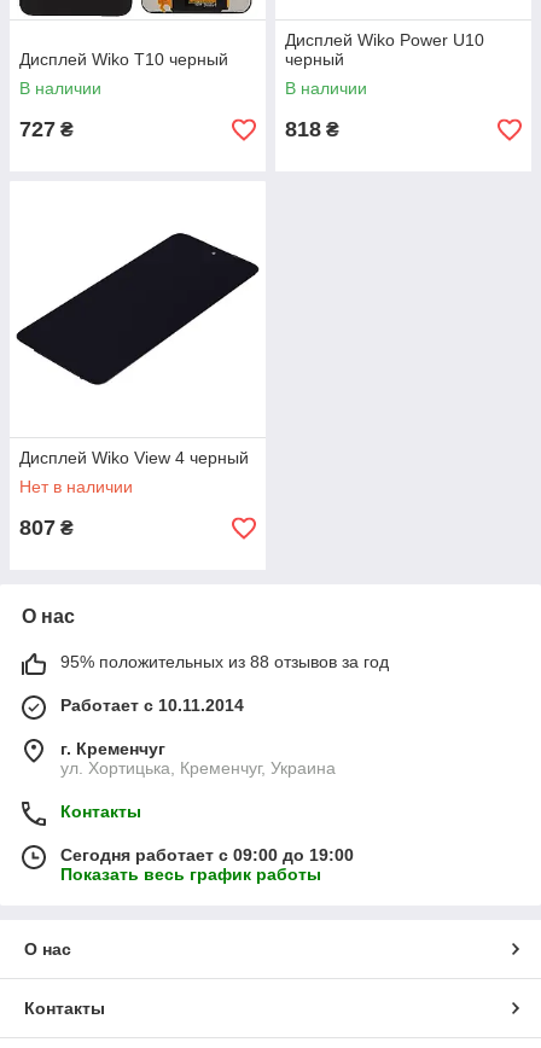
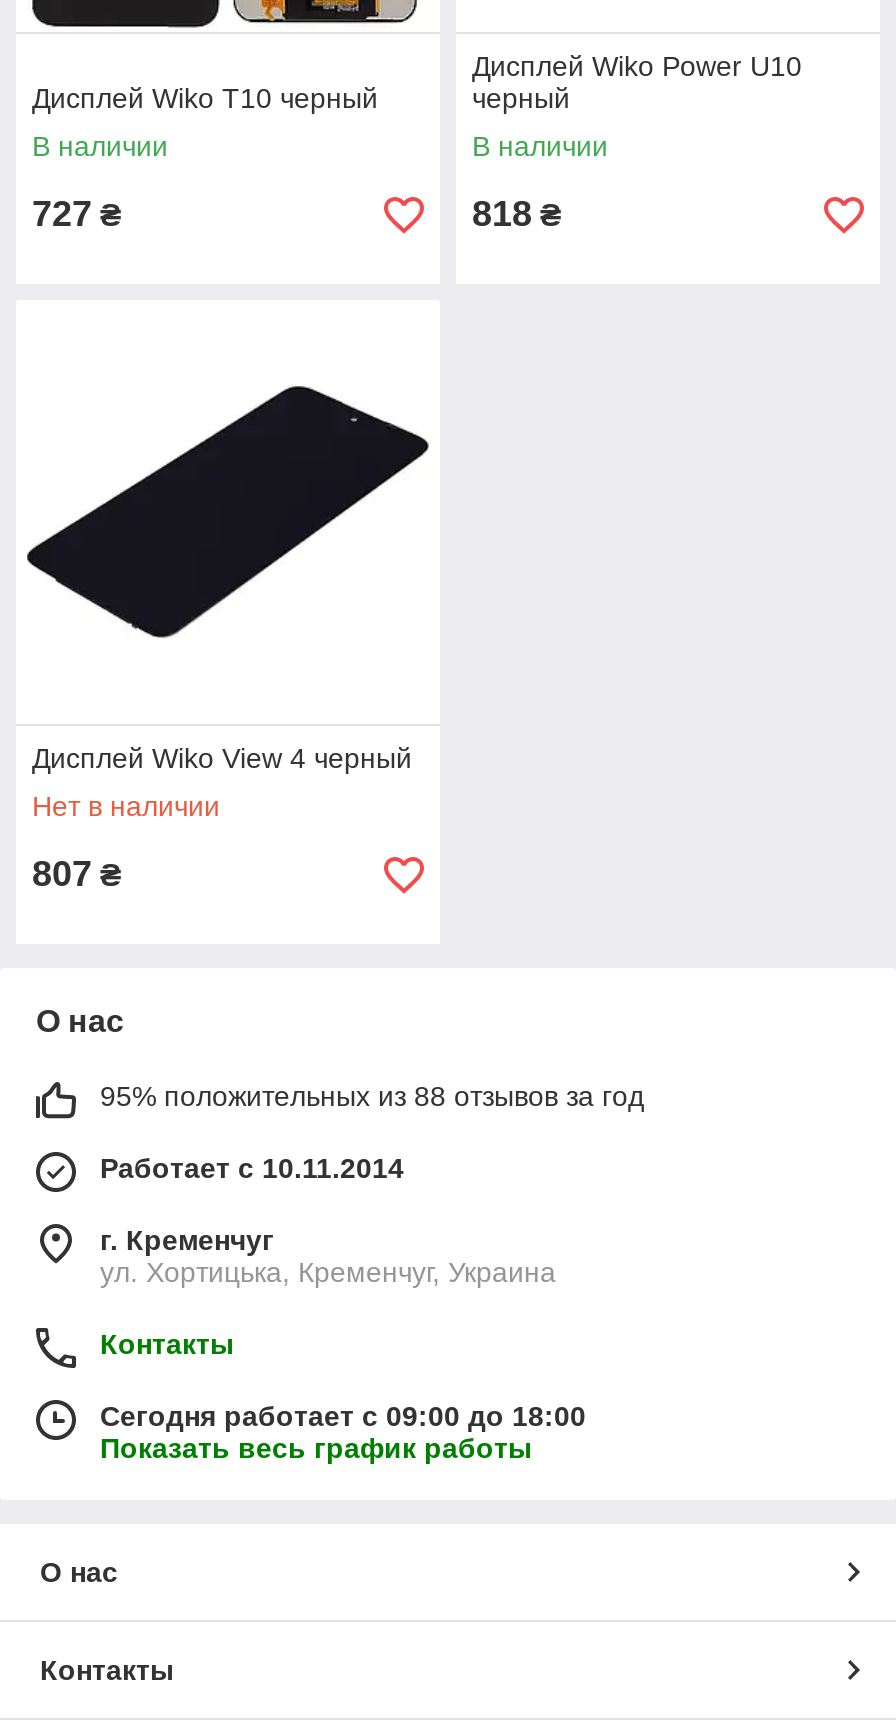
- Сегодня работает с 09:00 до 19:00
+ Сегодня работает с 09:00 до 18:00
